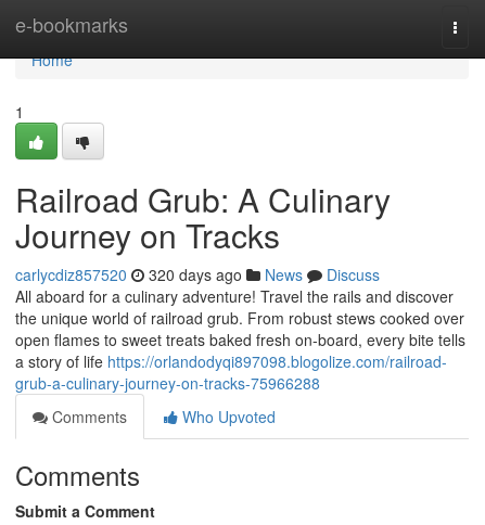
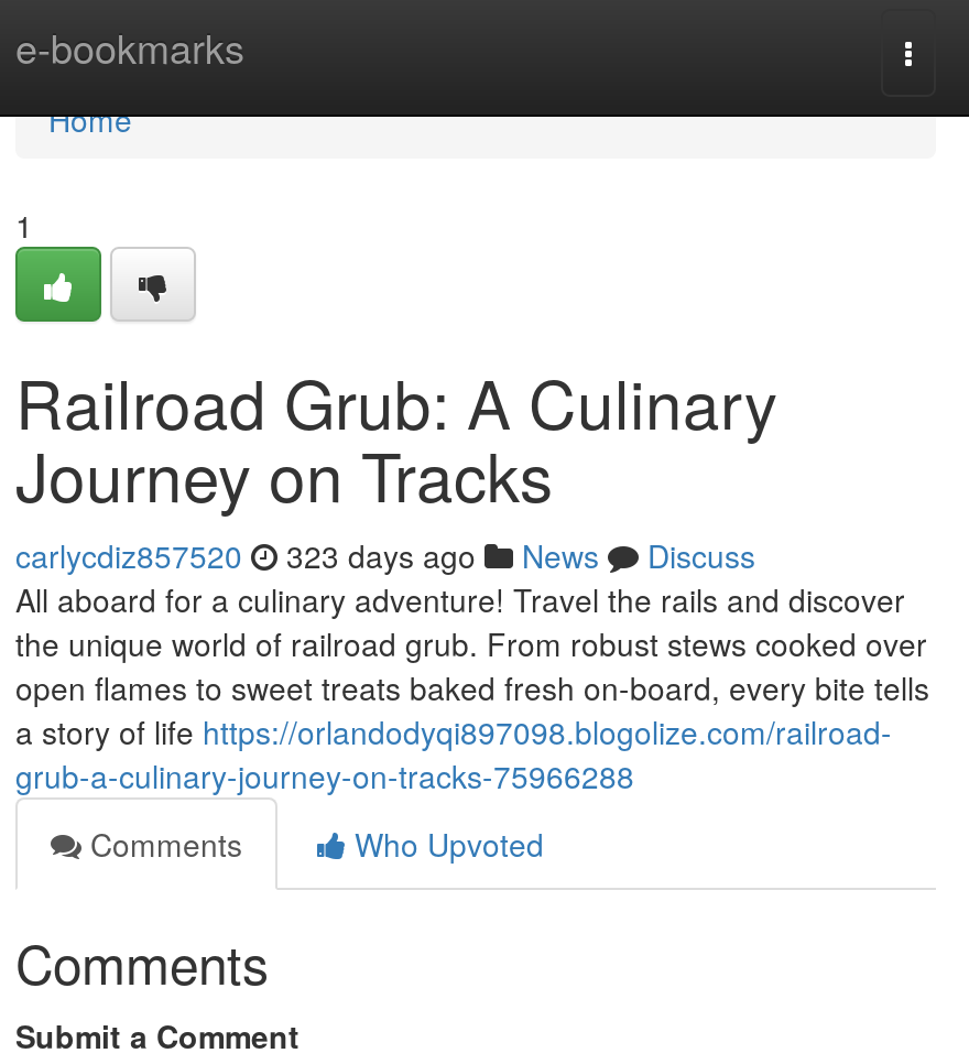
- carlycdiz857520 320 days ago News Discuss
+ carlycdiz857520 323 days ago News Discuss
